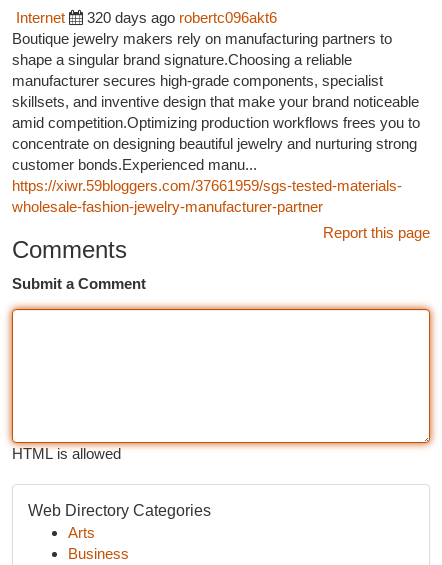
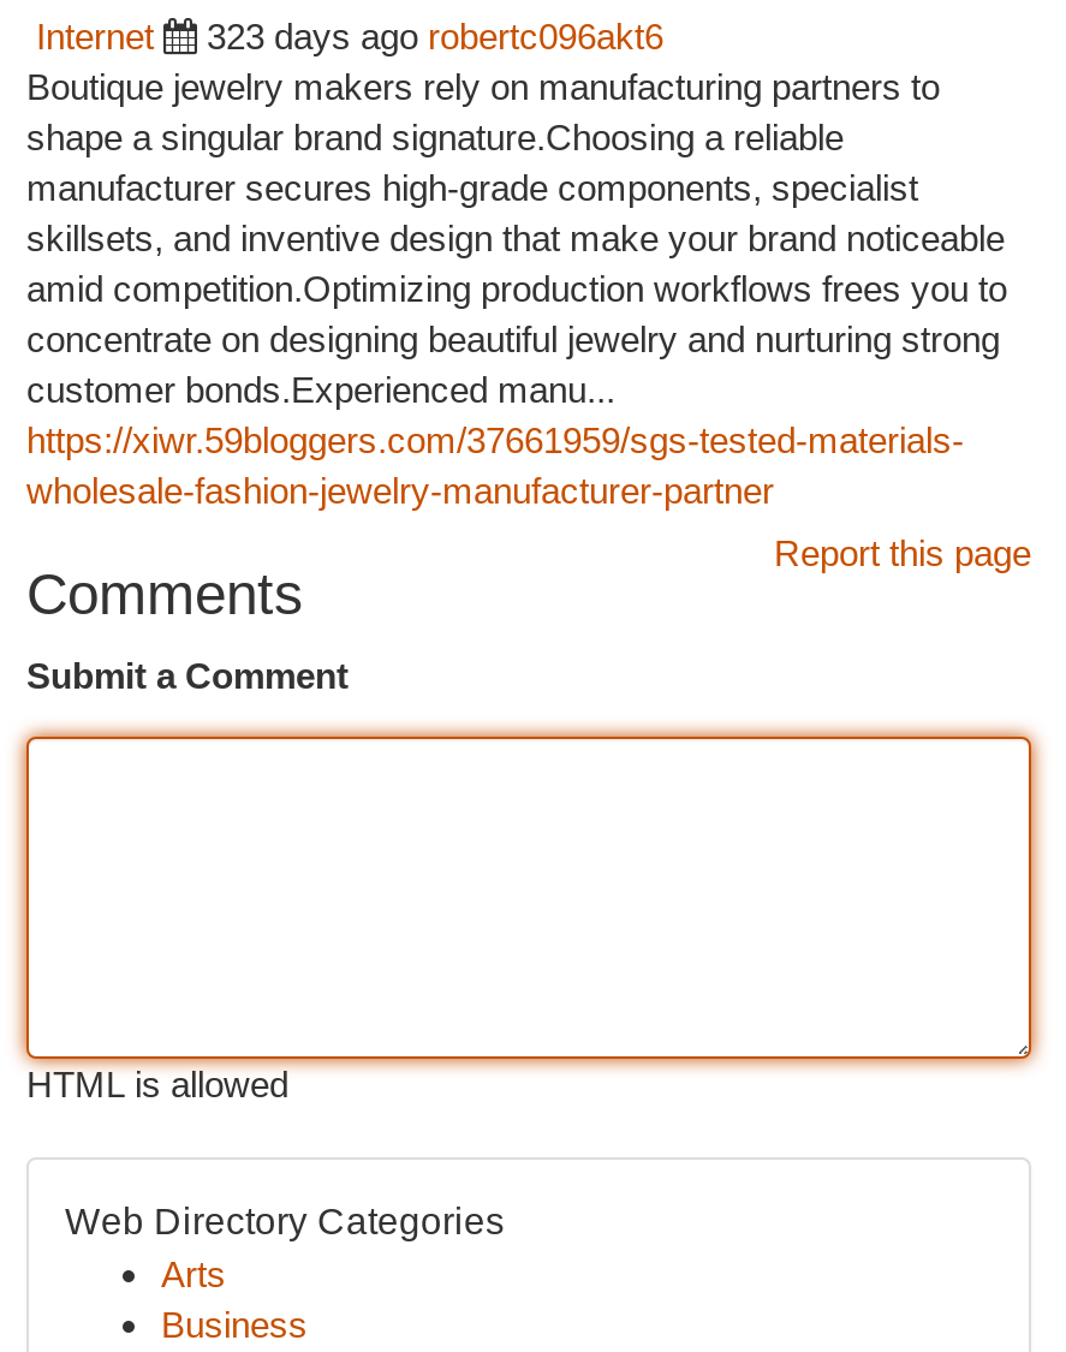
- 320 days ago robertc096akt6
+ 323 days ago robertc096akt6
